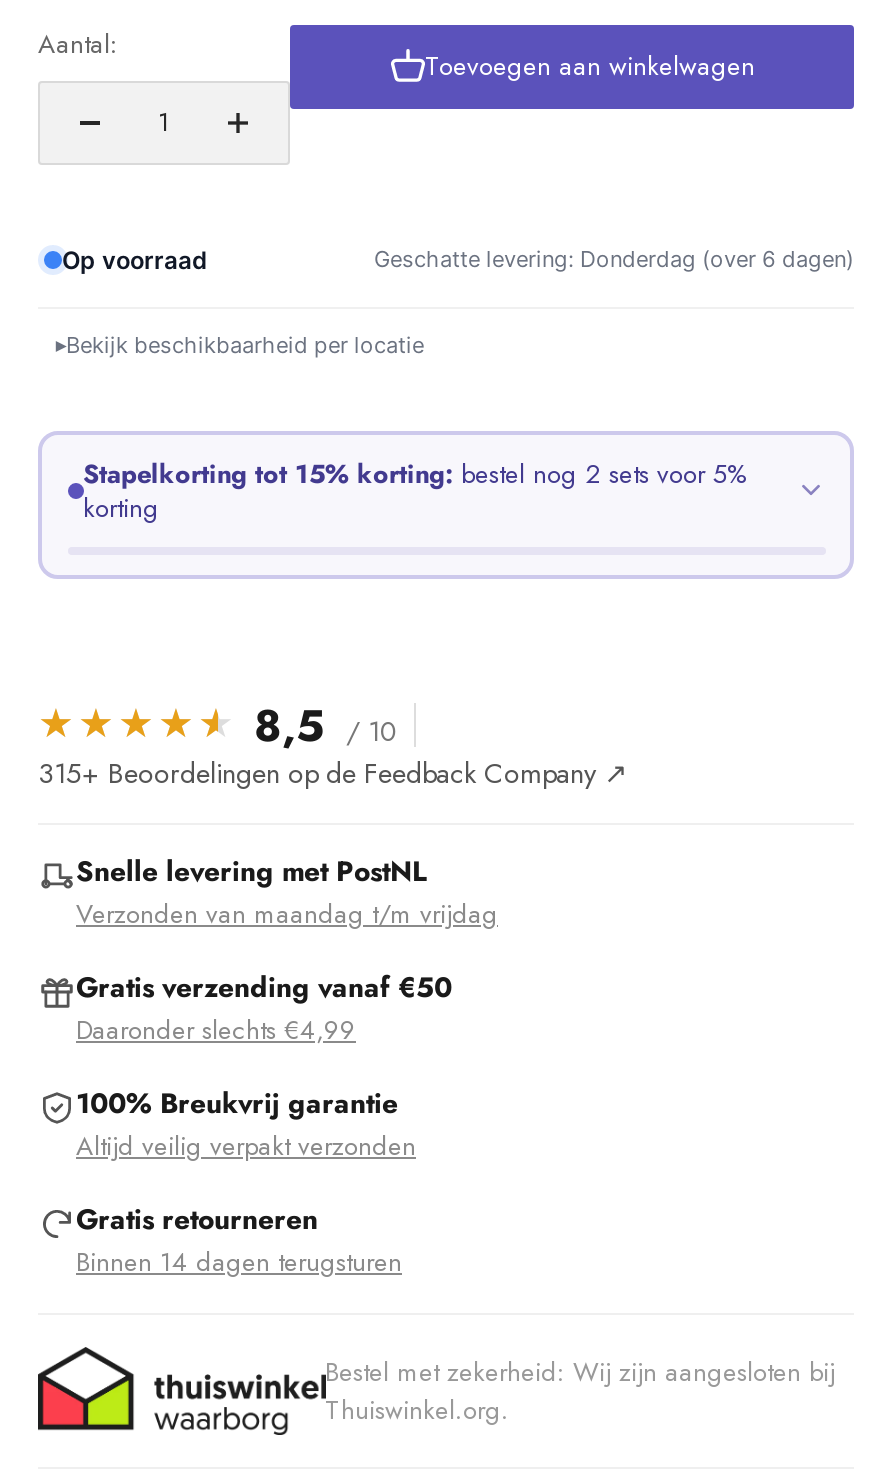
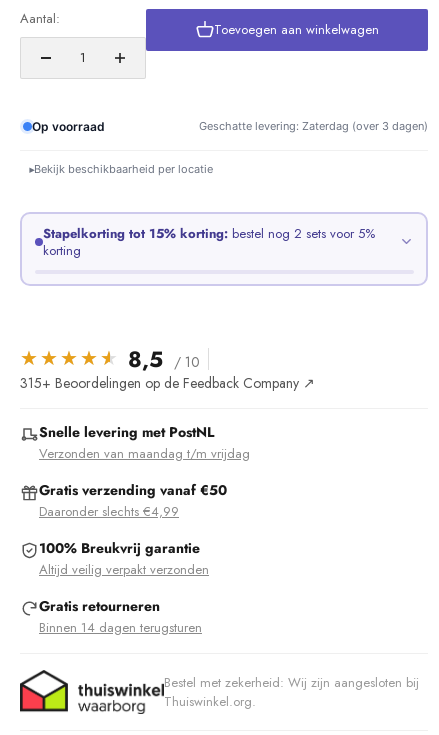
- Geschatte levering: Donderdag (over 6 dagen)
+ Geschatte levering: Zaterdag (over 3 dagen)
